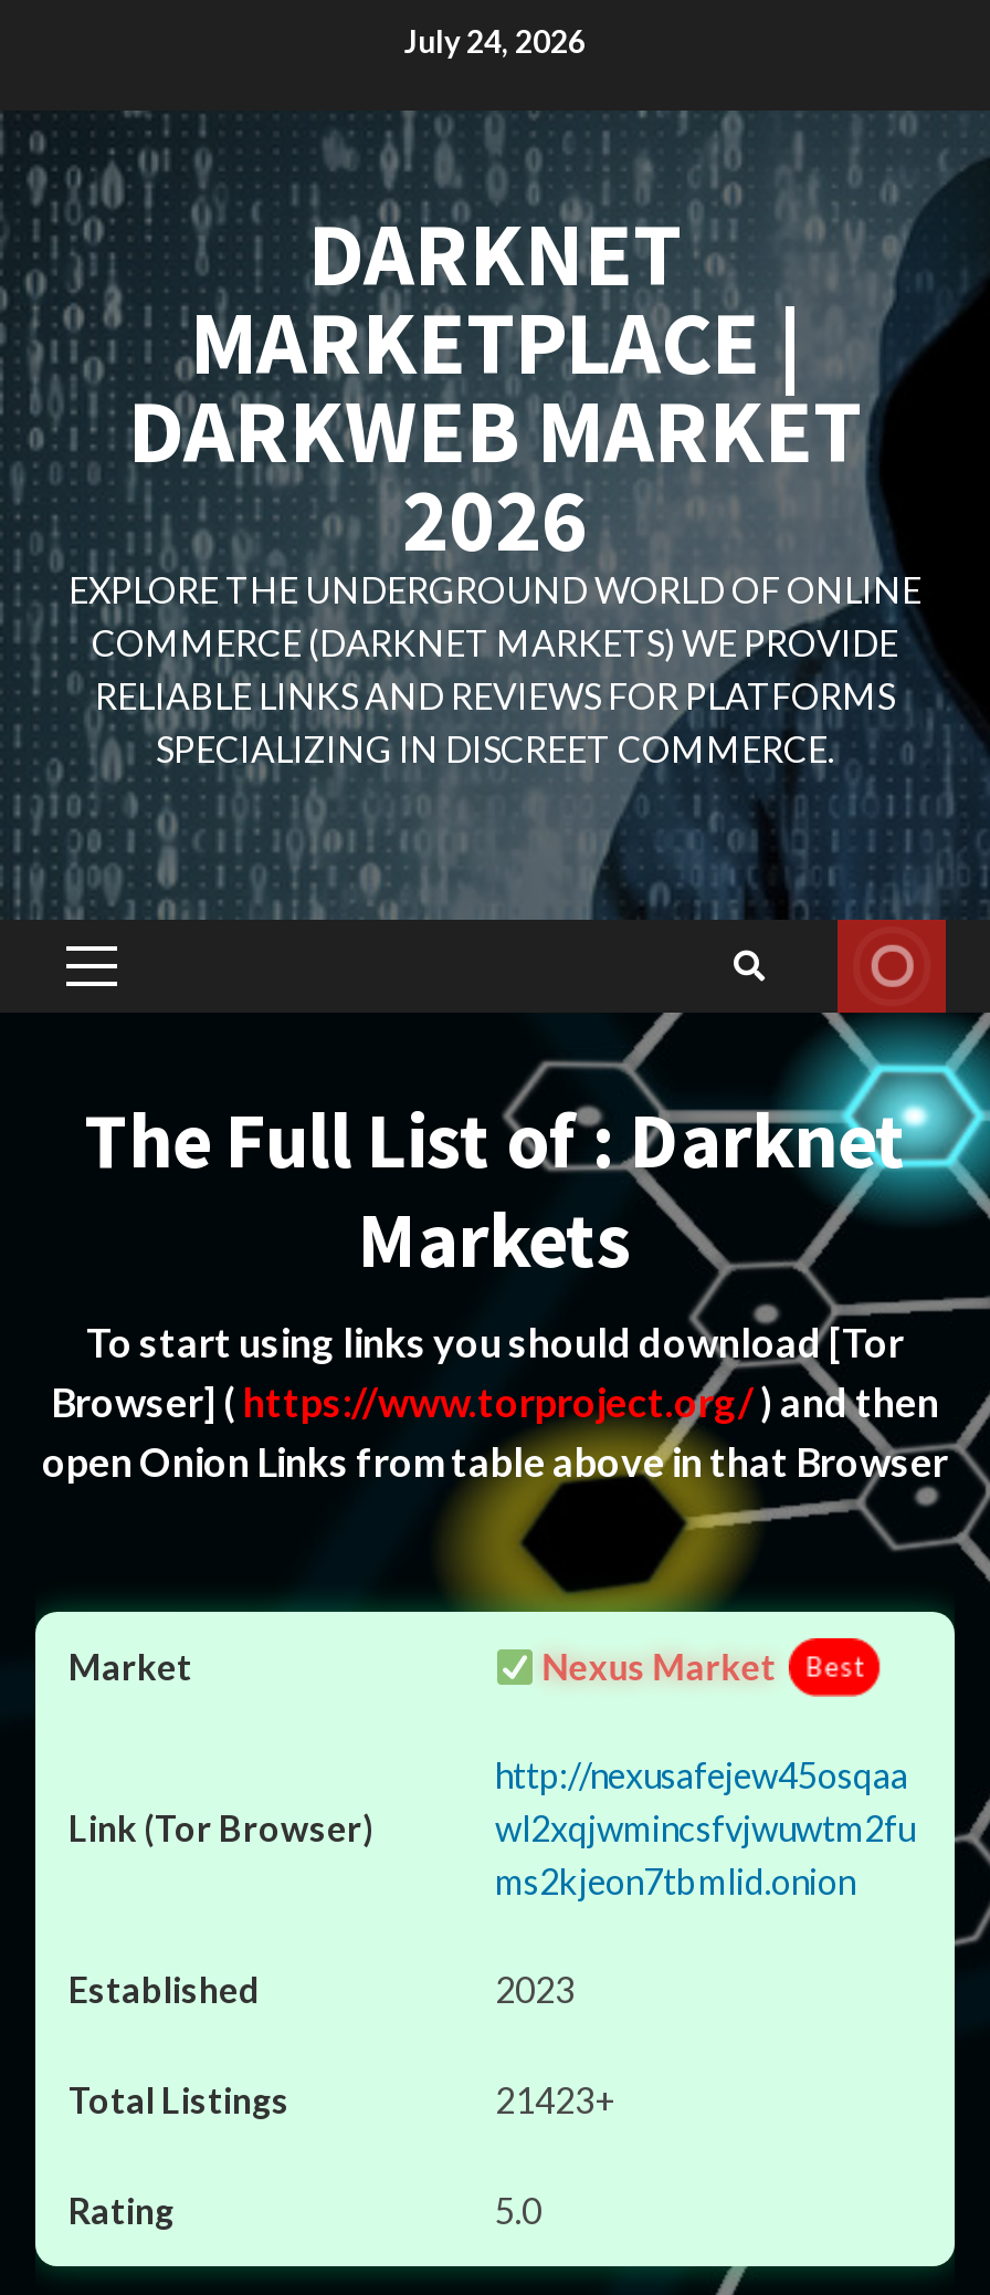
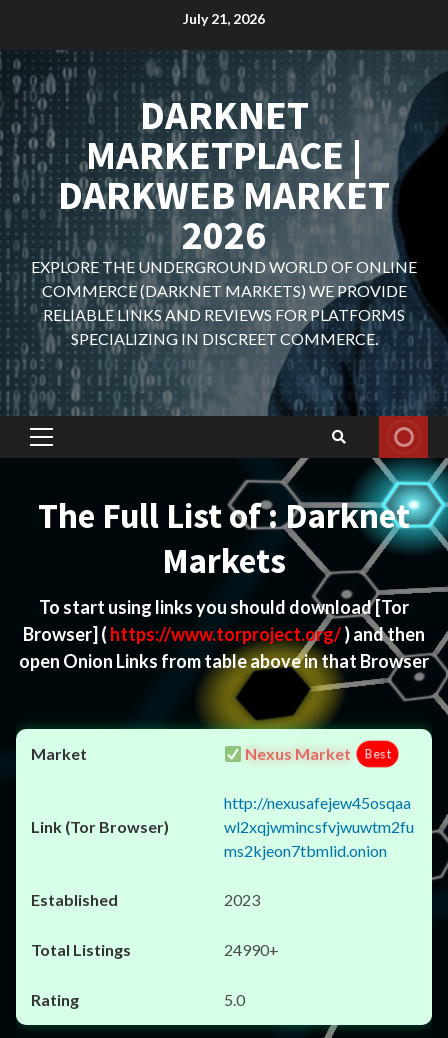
- July 24, 2026
+ July 21, 2026

- 21423+
+ 24990+
